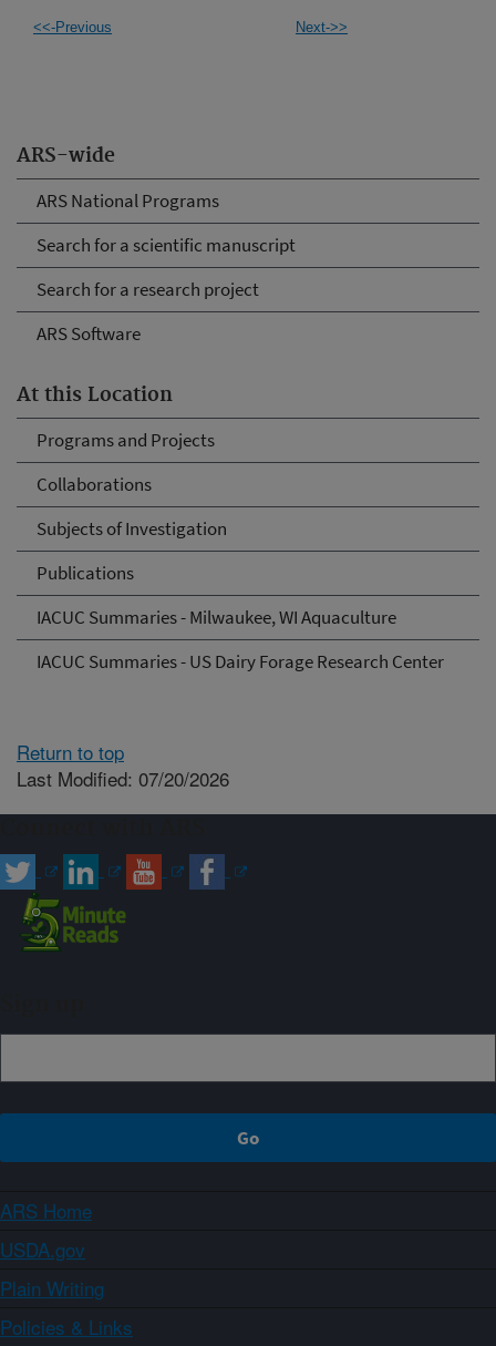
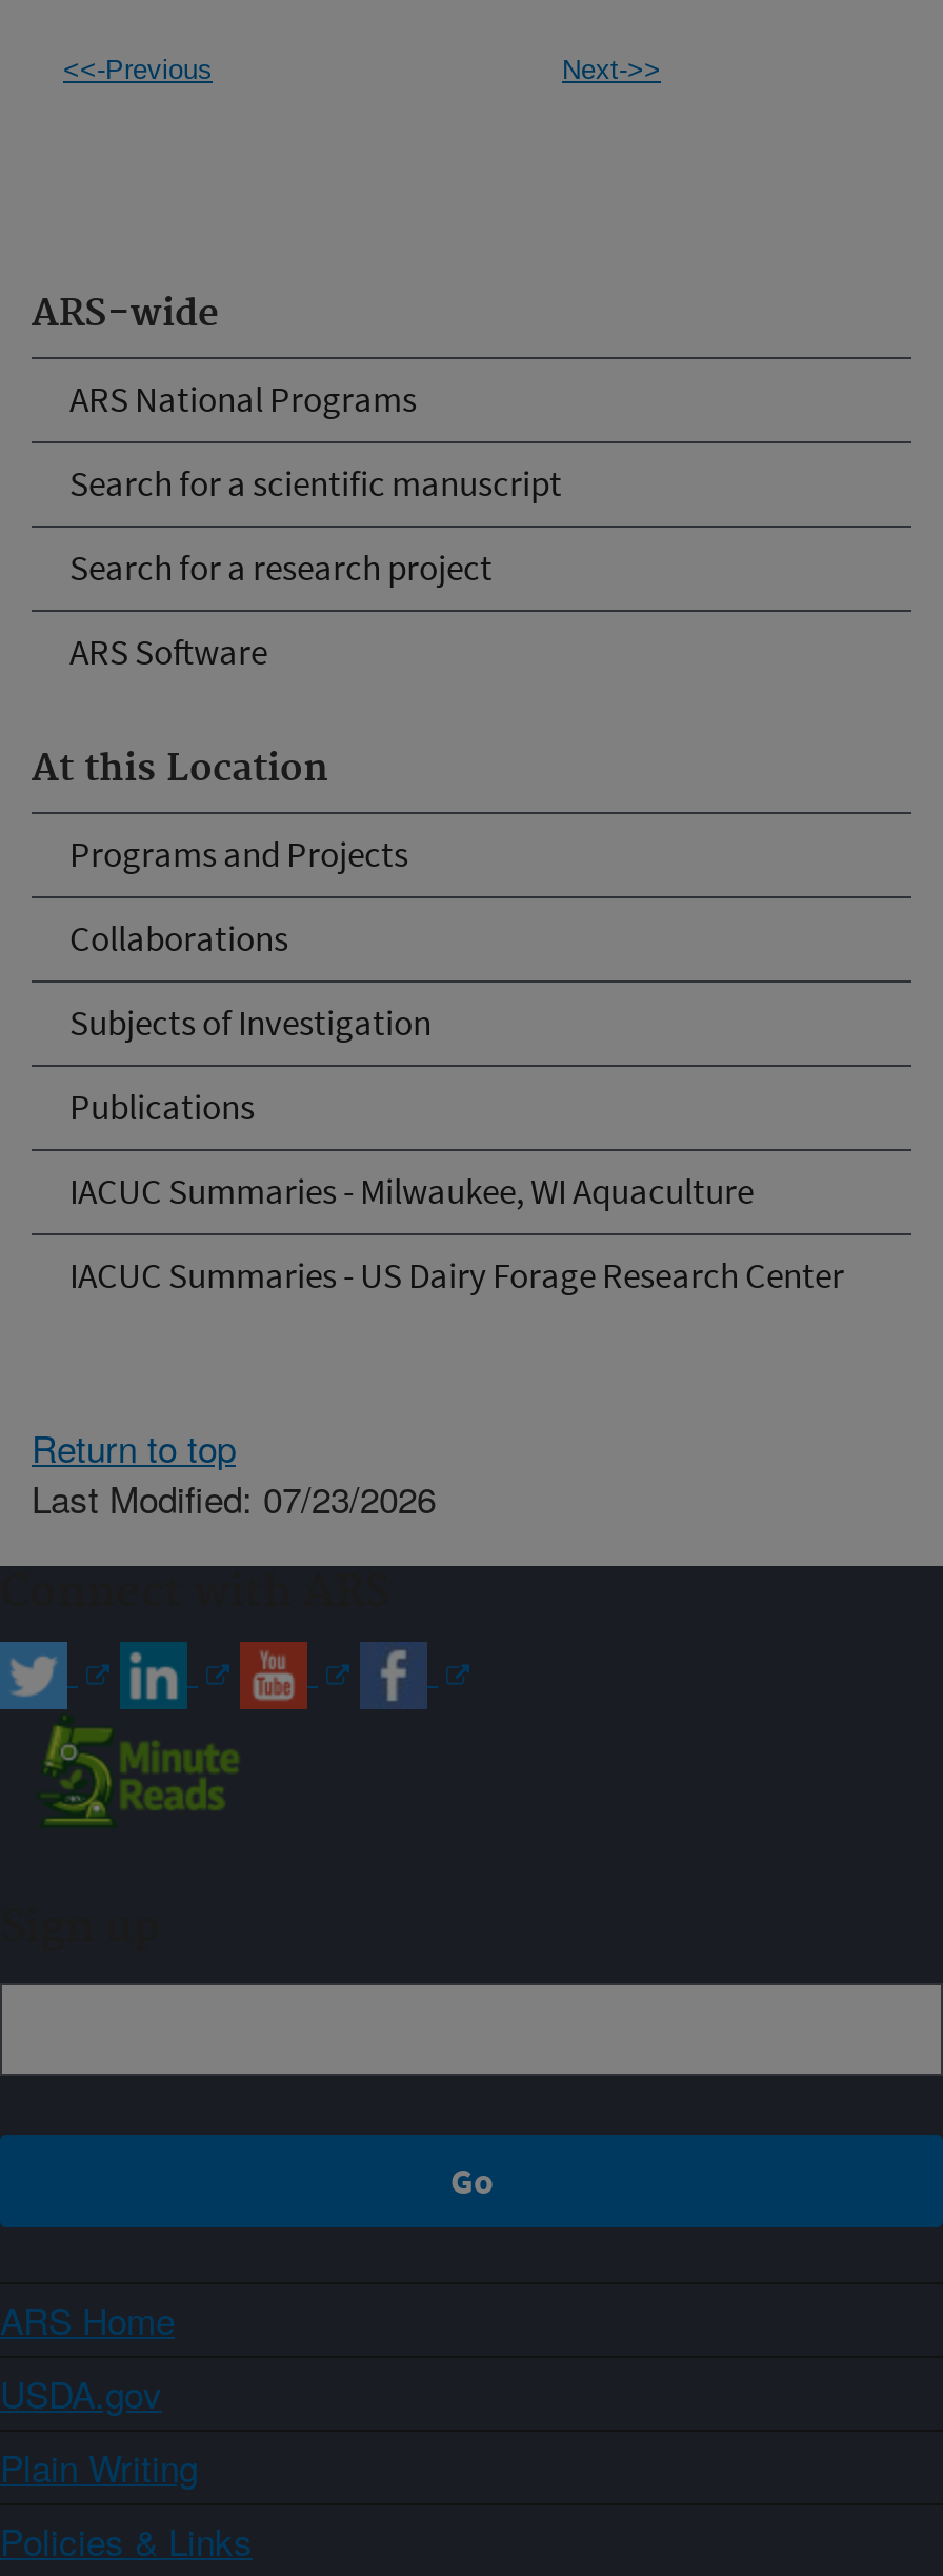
- Last Modified: 07/20/2026
+ Last Modified: 07/23/2026
